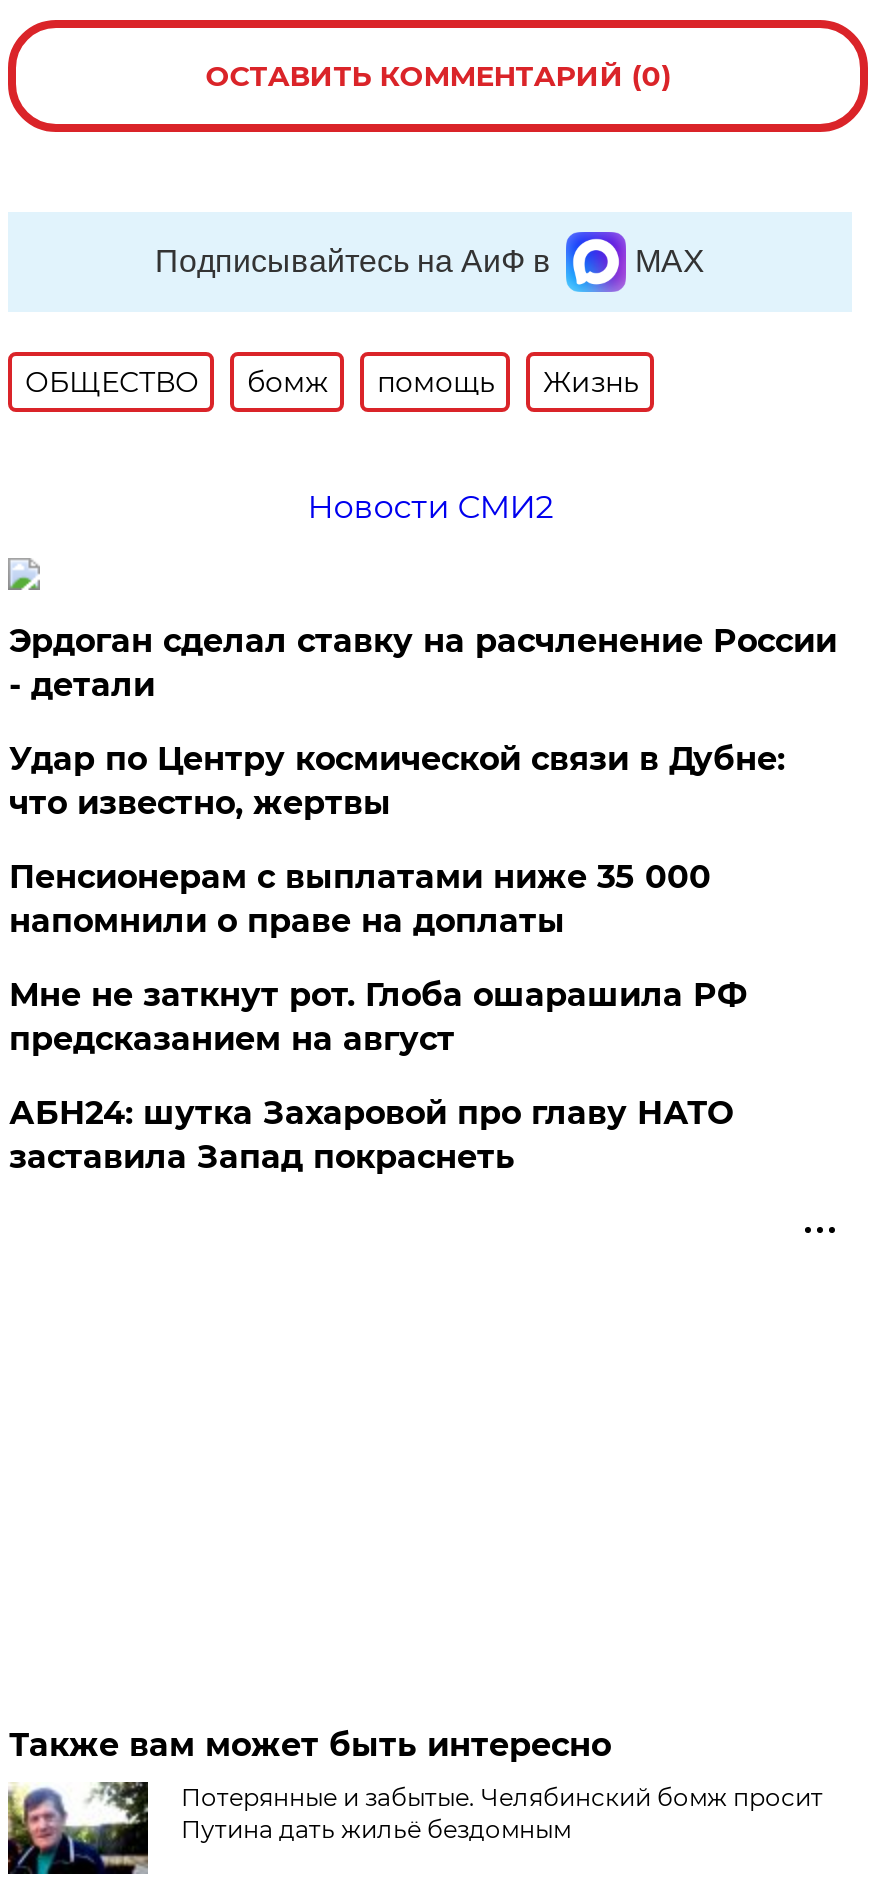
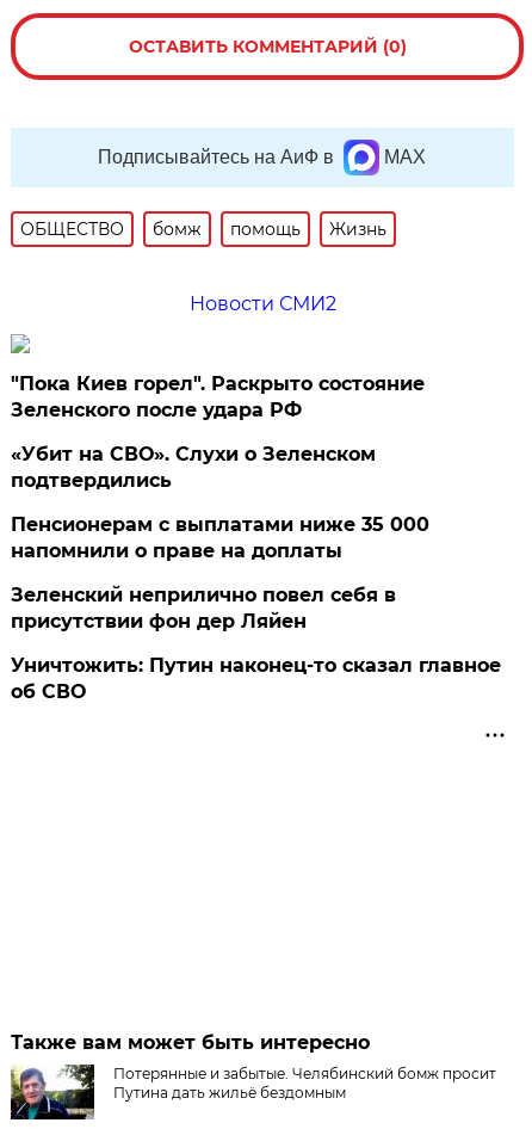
- Эрдоган сделал ставку на расчленение России
- - детали
+ "Пока Киев горел". Раскрыто состояние
+ Зеленского после удара РФ

- Удар по Центру космической связи в Дубне:
- что известно, жертвы
+ «Убит на СВО». Слухи о Зеленском
+ подтвердились

- Мне не заткнут рот. Глоба ошарашила РФ
- предсказанием на август
+ Зеленский неприлично повел cебя в
+ присутствии фон дер Ляйен

- АБН24: шутка Захаровой про главу НАТО
- заставила Запад покраснеть
+ Уничтожить: Путин наконец-то сказал главное
+ об СВО
